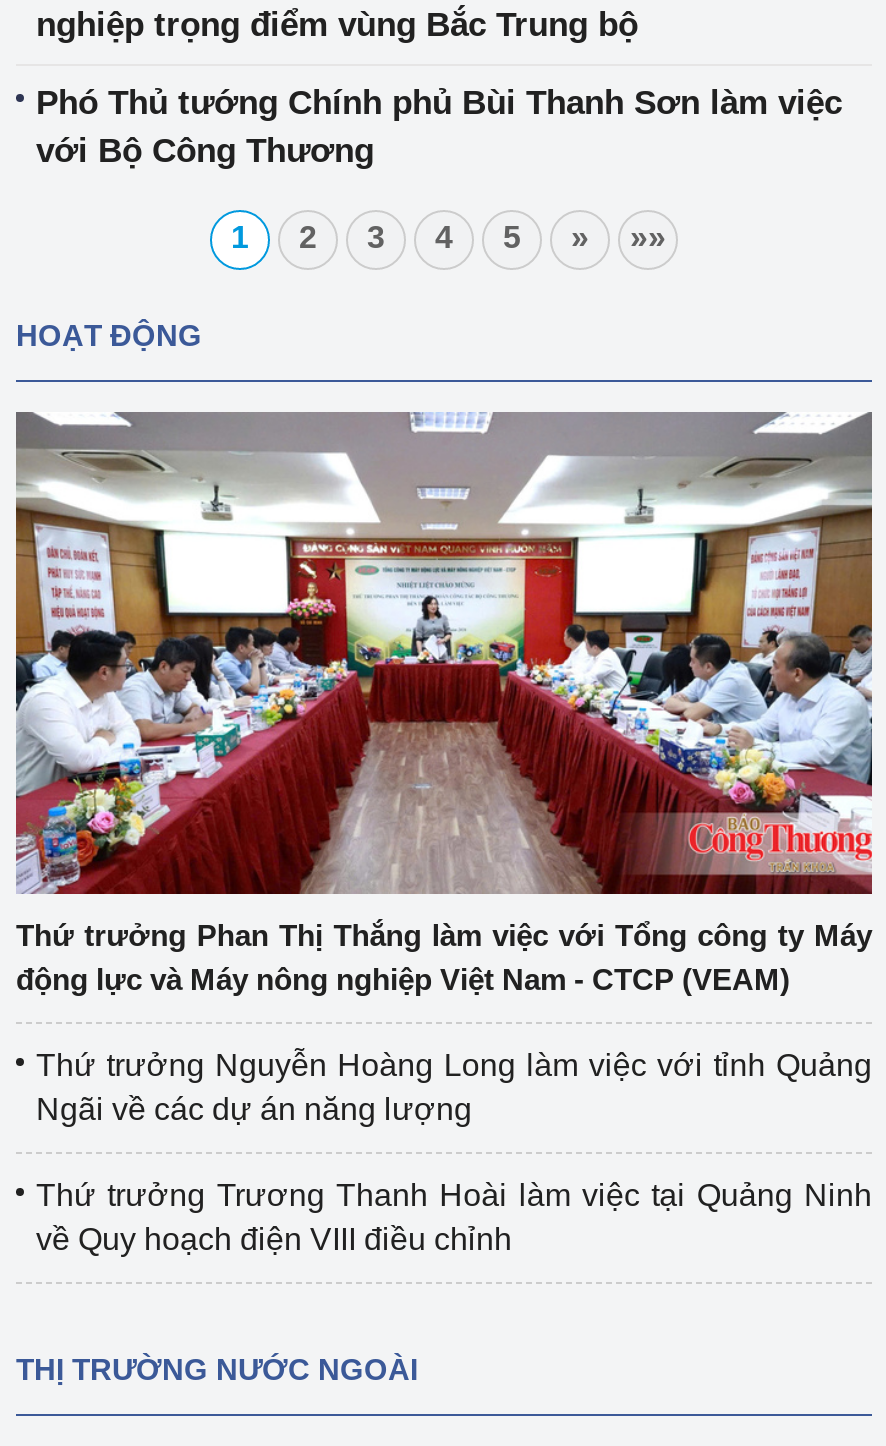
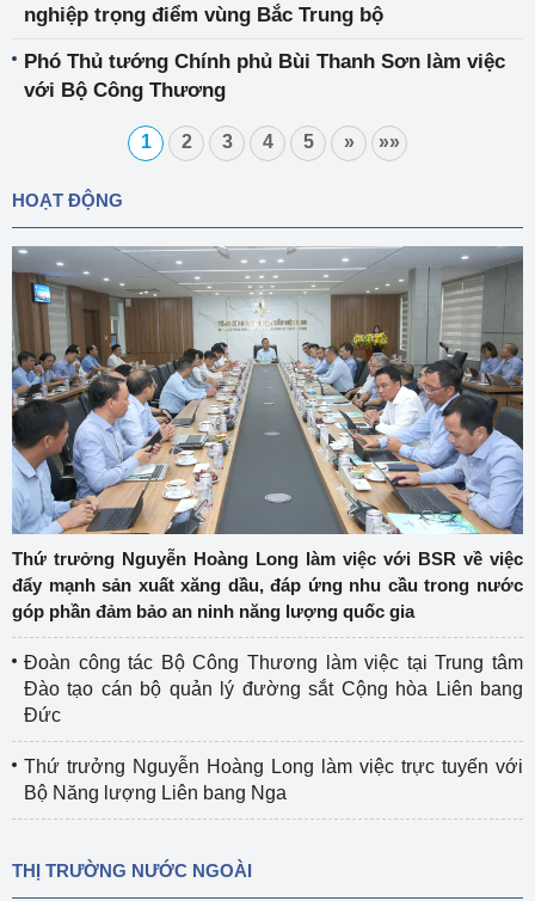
- [image]
+ [image]

- Thứ trưởng Phan Thị Thắng làm việc với Tổng công ty Máy
- động lực và Máy nông nghiệp Việt Nam - CTCP (VEAM)
+ Thứ trưởng Nguyễn Hoàng Long làm việc với BSR về việc
+ đẩy mạnh sản xuất xăng dầu, đáp ứng nhu cầu trong nước
+ góp phần đảm bảo an ninh năng lượng quốc gia

- Thứ trưởng Nguyễn Hoàng Long làm việc với tỉnh Quảng
- Ngãi về các dự án năng lượng
+ Đoàn công tác Bộ Công Thương làm việc tại Trung tâm
+ Đào tạo cán bộ quản lý đường sắt Cộng hòa Liên bang
+ Đức

- Thứ trưởng Trương Thanh Hoài làm việc tại Quảng Ninh
- về Quy hoạch điện VIII điều chỉnh
+ Thứ trưởng Nguyễn Hoàng Long làm việc trực tuyến với
+ Bộ Năng lượng Liên bang Nga
